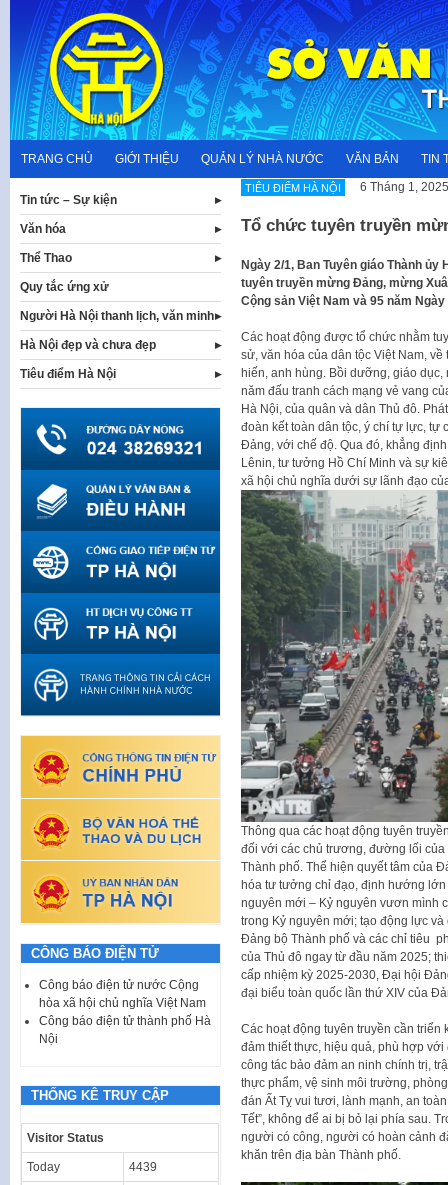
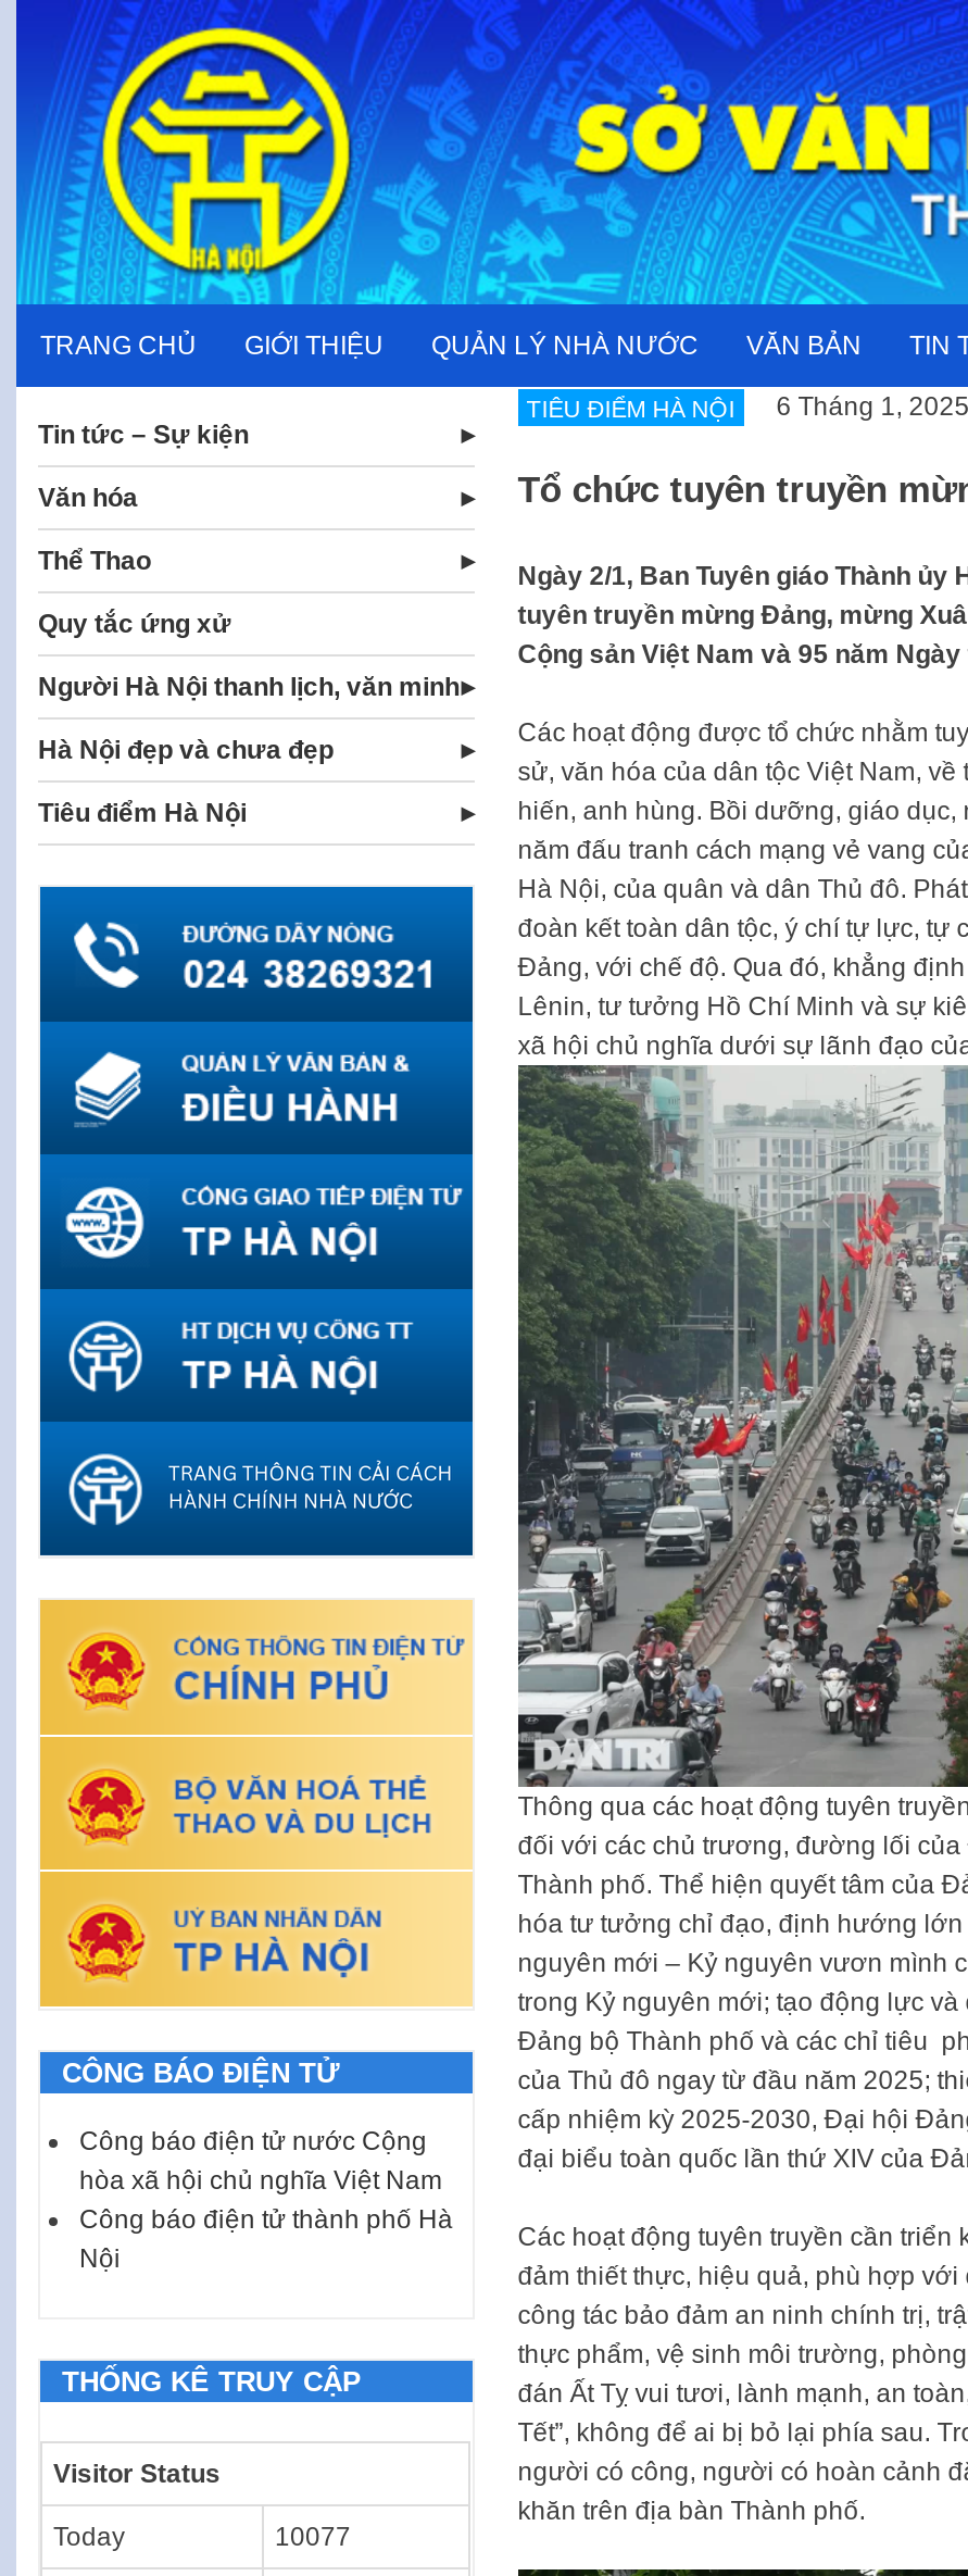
- 4439
+ 10077
